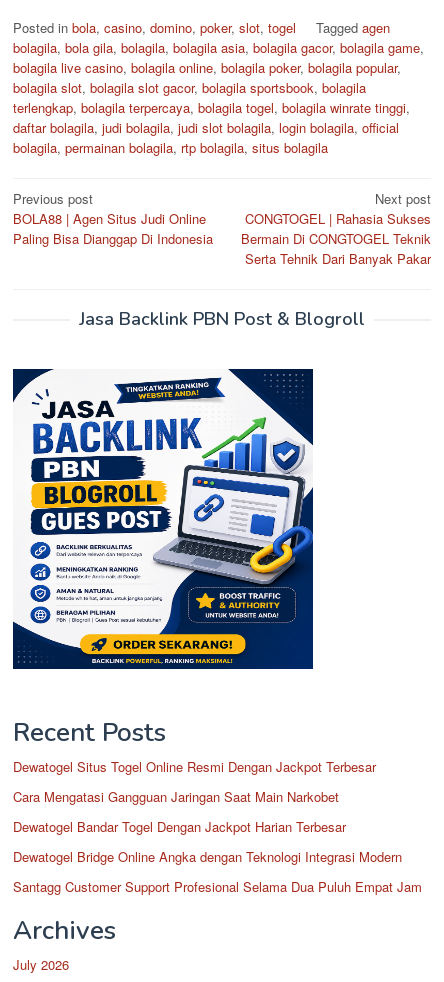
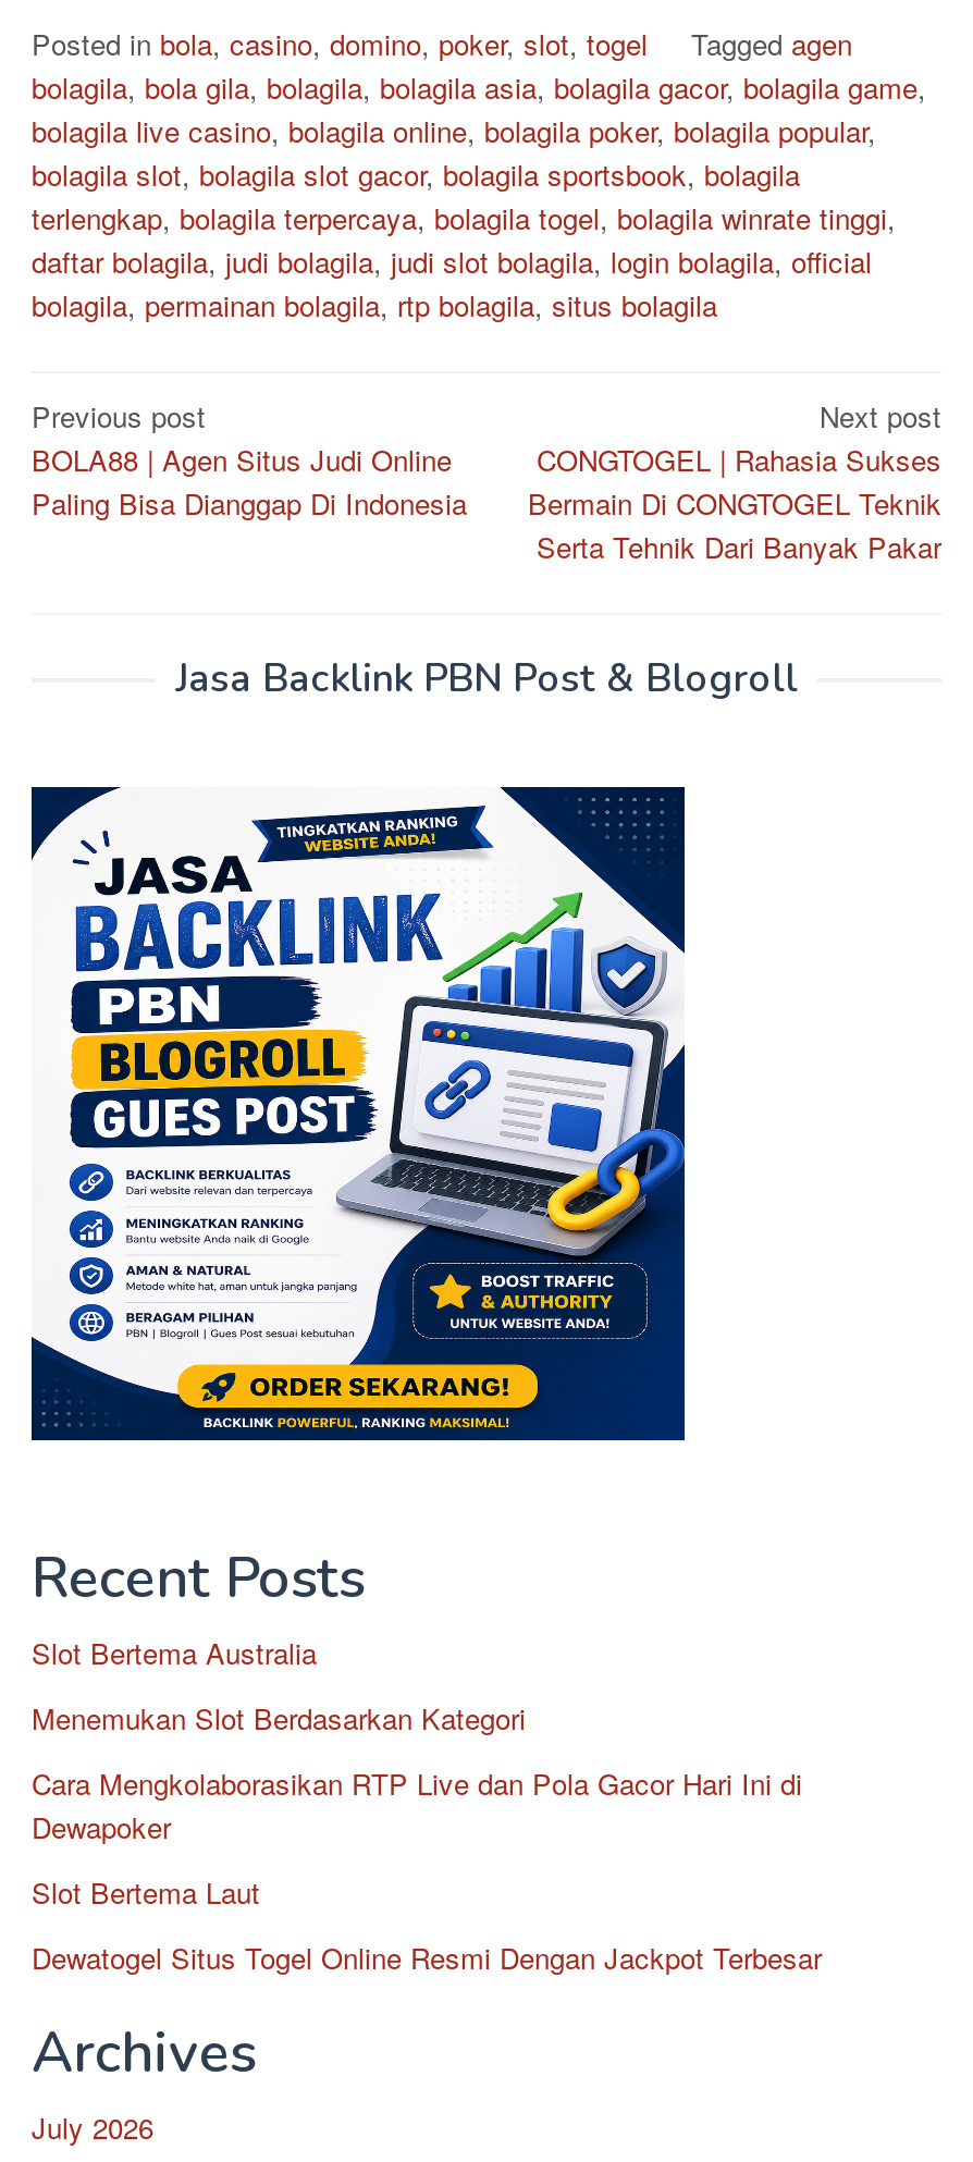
+ Slot Bertema Australia
+ Menemukan Slot Berdasarkan Kategori
+ Cara Mengkolaborasikan RTP Live dan Pola Gacor Hari Ini di
+ Dewapoker
+ Slot Bertema Laut

moved down: Dewatogel Situs Togel Online Resmi Dengan Jackpot Terbesar

- Cara Mengatasi Gangguan Jaringan Saat Main Narkobet
- Dewatogel Bandar Togel Dengan Jackpot Harian Terbesar
- Dewatogel Bridge Online Angka dengan Teknologi Integrasi Modern
- Santagg Customer Support Profesional Selama Dua Puluh Empat Jam
